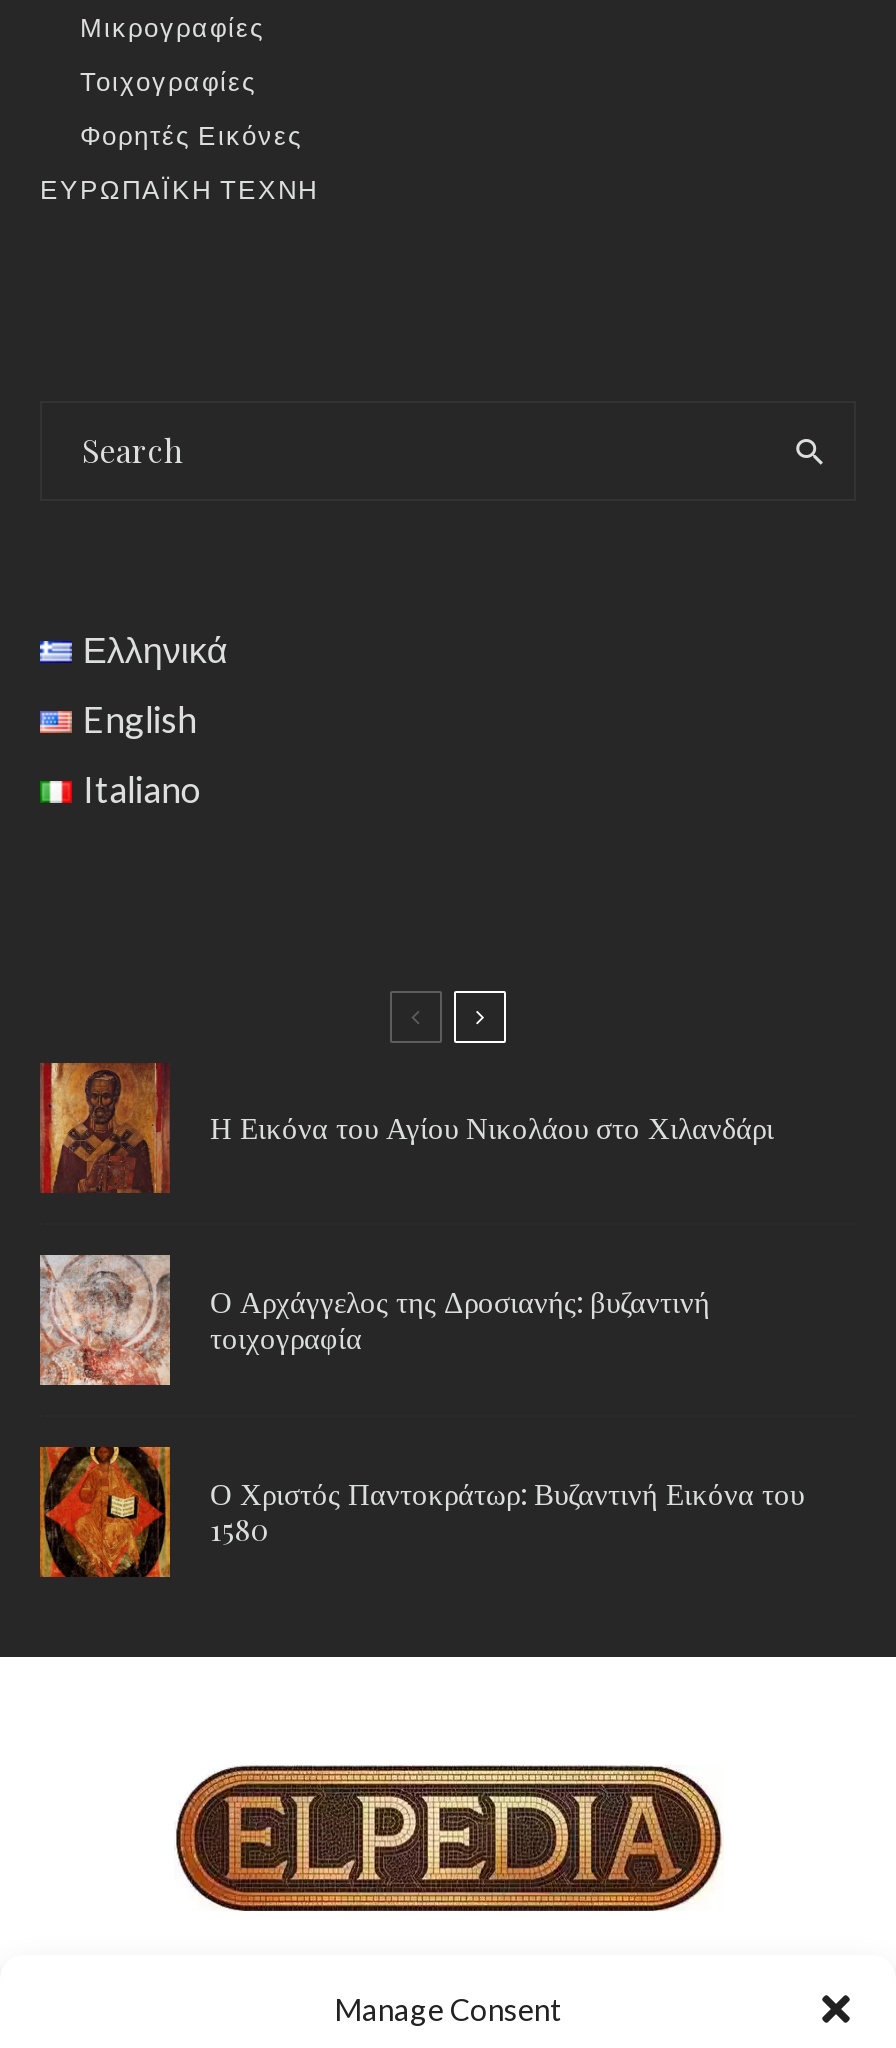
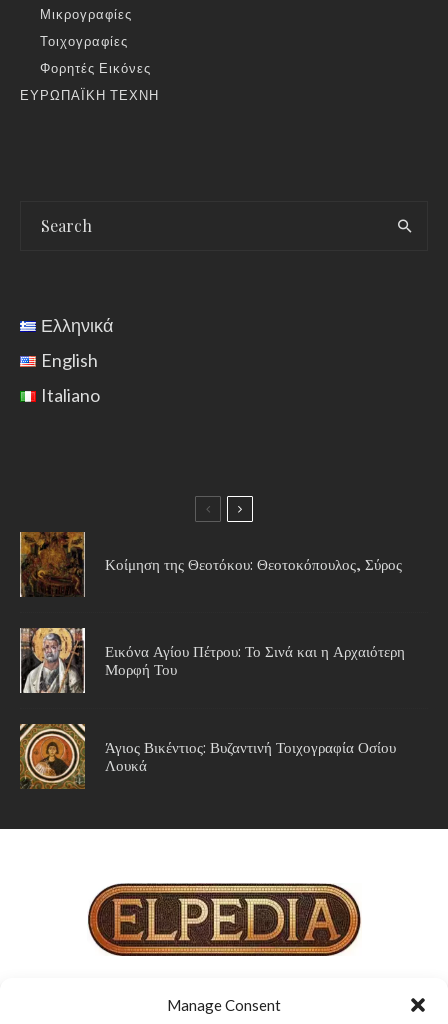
- [image]
- Η Εικόνα του Αγίου Νικολάου στο Χιλανδάρι
+ [image]
+ Κοίμηση της Θεοτόκου: Θεοτοκόπουλος, Σύρος

- [image]
- Ο Αρχάγγελος της Δροσιανής: βυζαντινή
- τοιχογραφία
+ [image]
+ Εικόνα Αγίου Πέτρου: Το Σινά και η Αρχαιότερη
+ Μορφή Του

- [image]
- Ο Χριστός Παντοκράτωρ: Βυζαντινή Εικόνα του
- 1580
+ [image]
+ Άγιος Βικέντιος: Βυζαντινή Τοιχογραφία Οσίου
+ Λουκά
